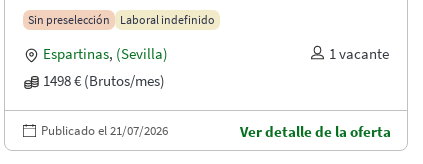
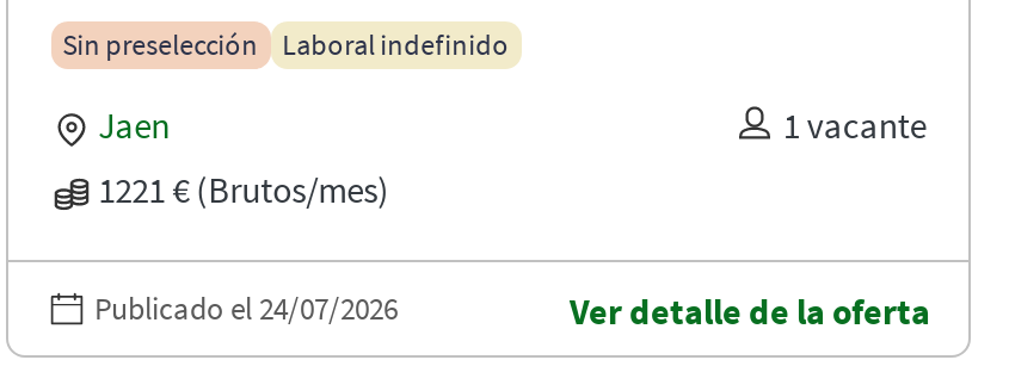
- Espartinas, (Sevilla)
+ Jaen

- 1498 € (Brutos/mes)
+ 1221 € (Brutos/mes)

- Publicado el 21/07/2026
+ Publicado el 24/07/2026
